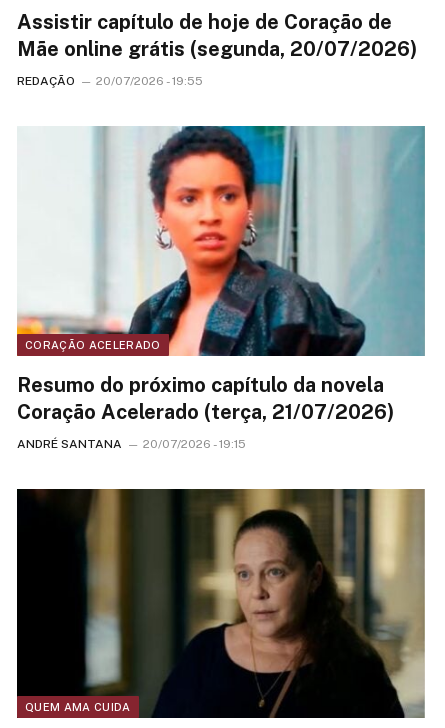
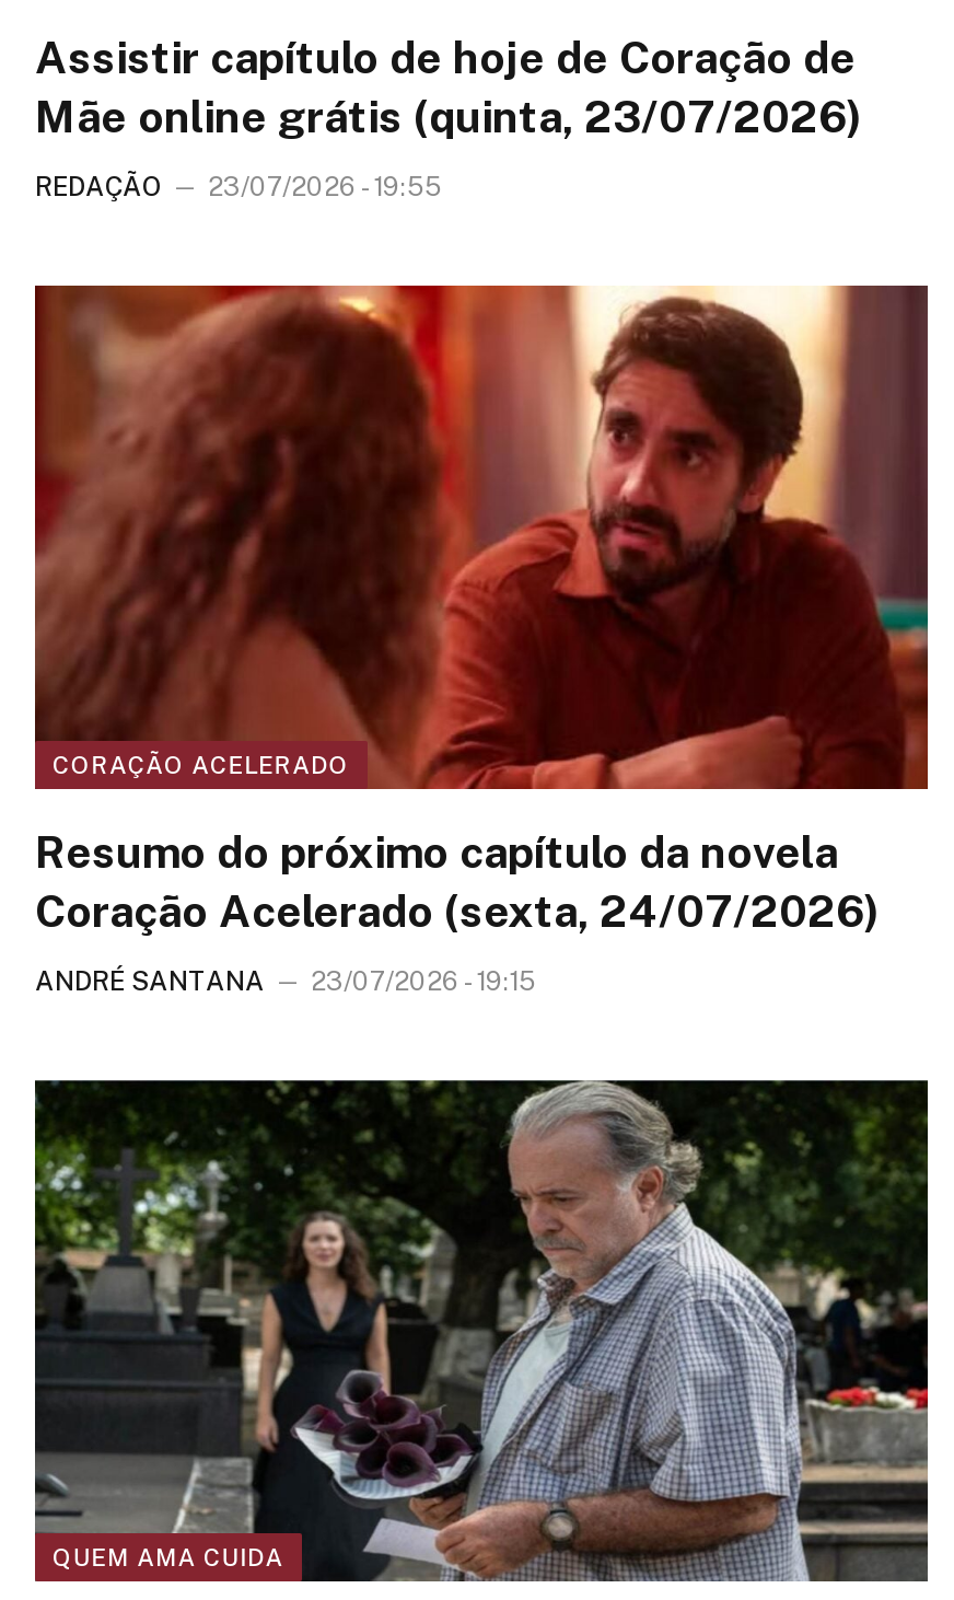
- Mãe online grátis (segunda, 20/07/2026)
+ Mãe online grátis (quinta, 23/07/2026)

- REDAÇÃO 20/07/2026 - 19:55
+ REDAÇÃO 23/07/2026 - 19:55

- [image]
+ [image]

- Coração Acelerado (terça, 21/07/2026)
+ Coração Acelerado (sexta, 24/07/2026)

- ANDRÉ SANTANA 20/07/2026 - 19:15
+ ANDRÉ SANTANA 23/07/2026 - 19:15

- [image]
+ [image]
